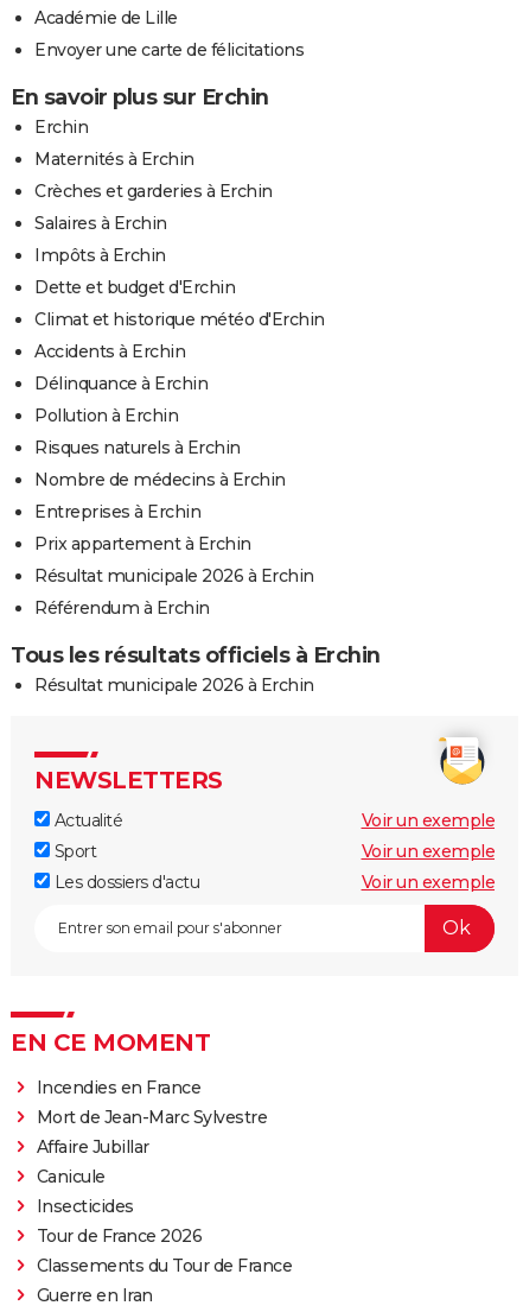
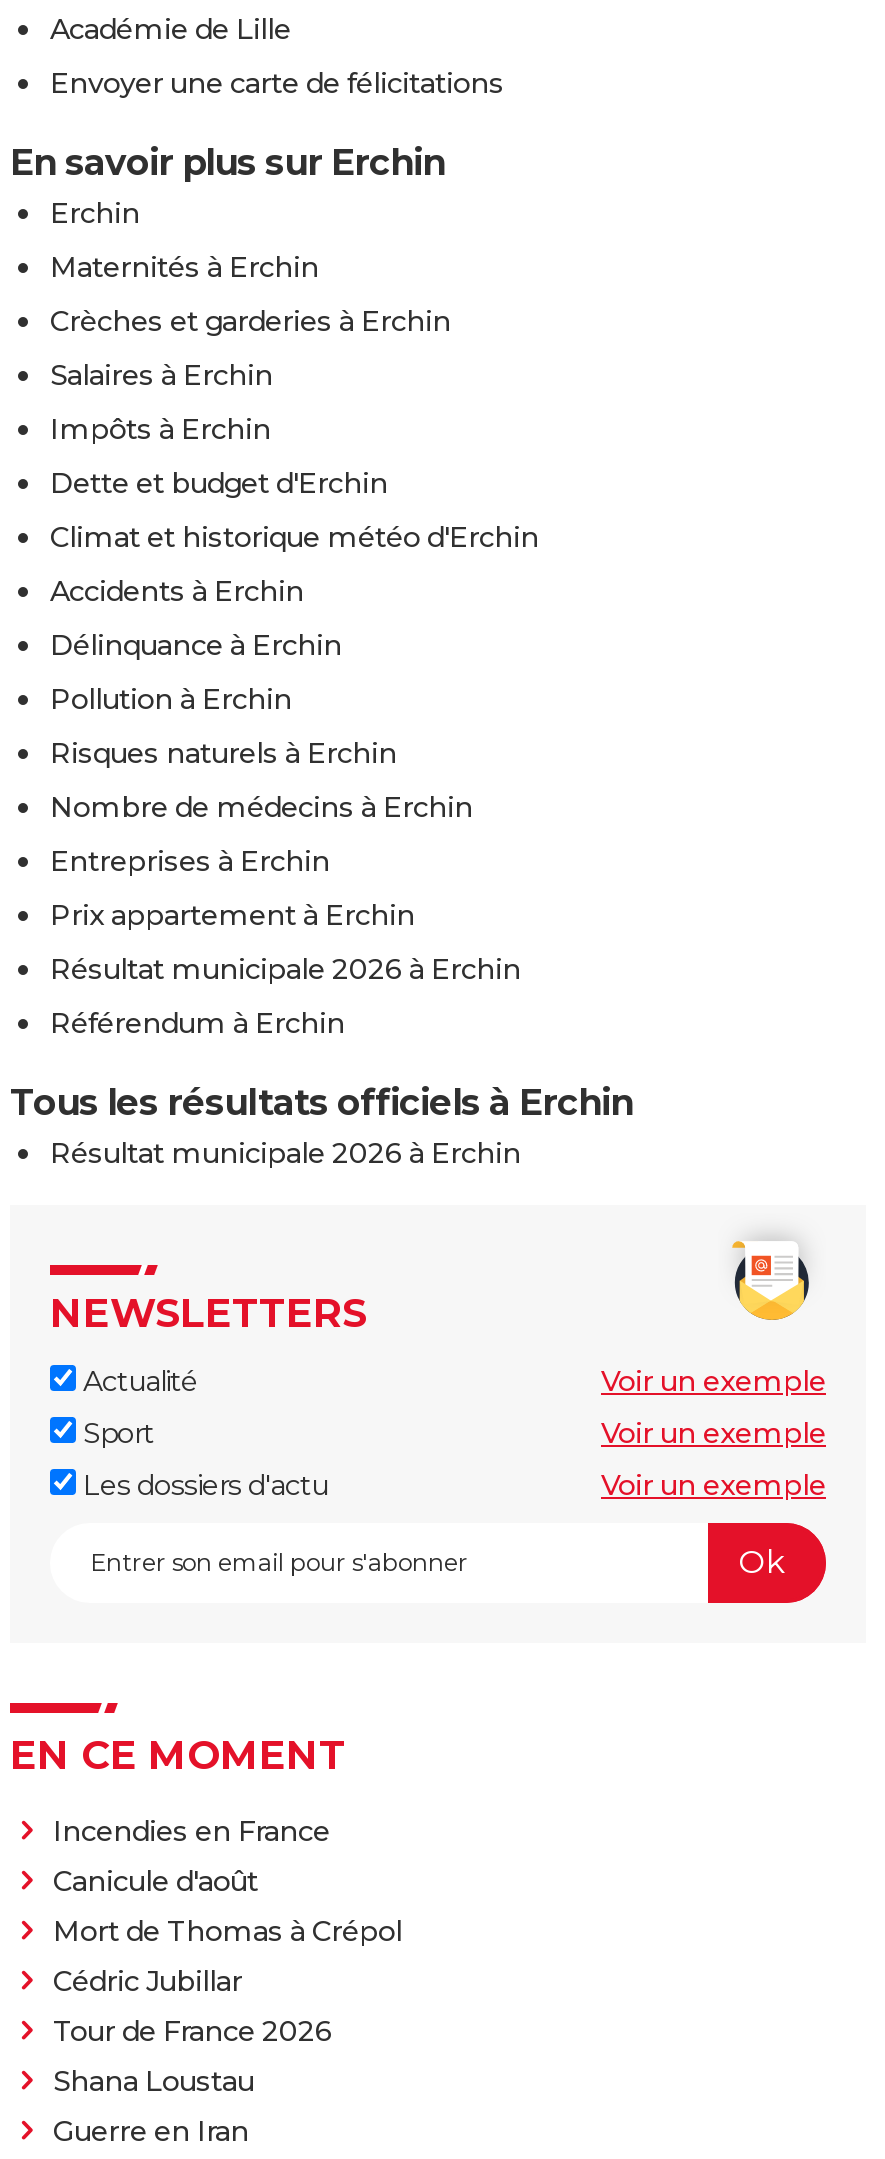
- Mort de Jean-Marc Sylvestre
- Affaire Jubillar
- Canicule
- Insecticides
+ Canicule d'août
+ Mort de Thomas à Crépol
+ Cédric Jubillar

- Classements du Tour de France
+ Shana Loustau
